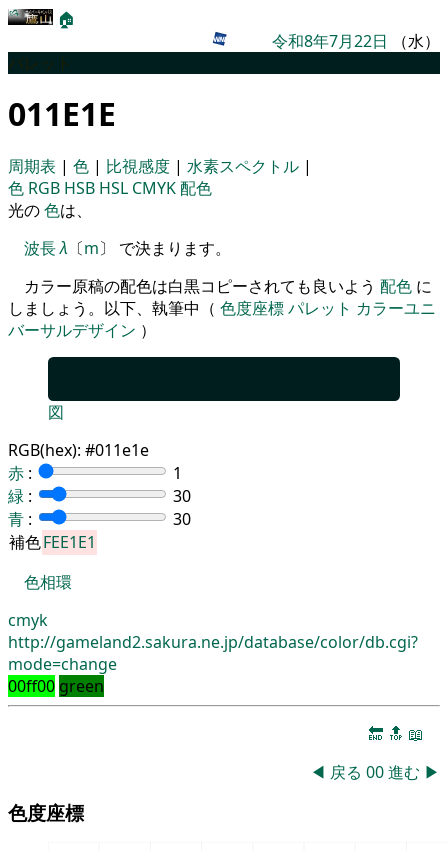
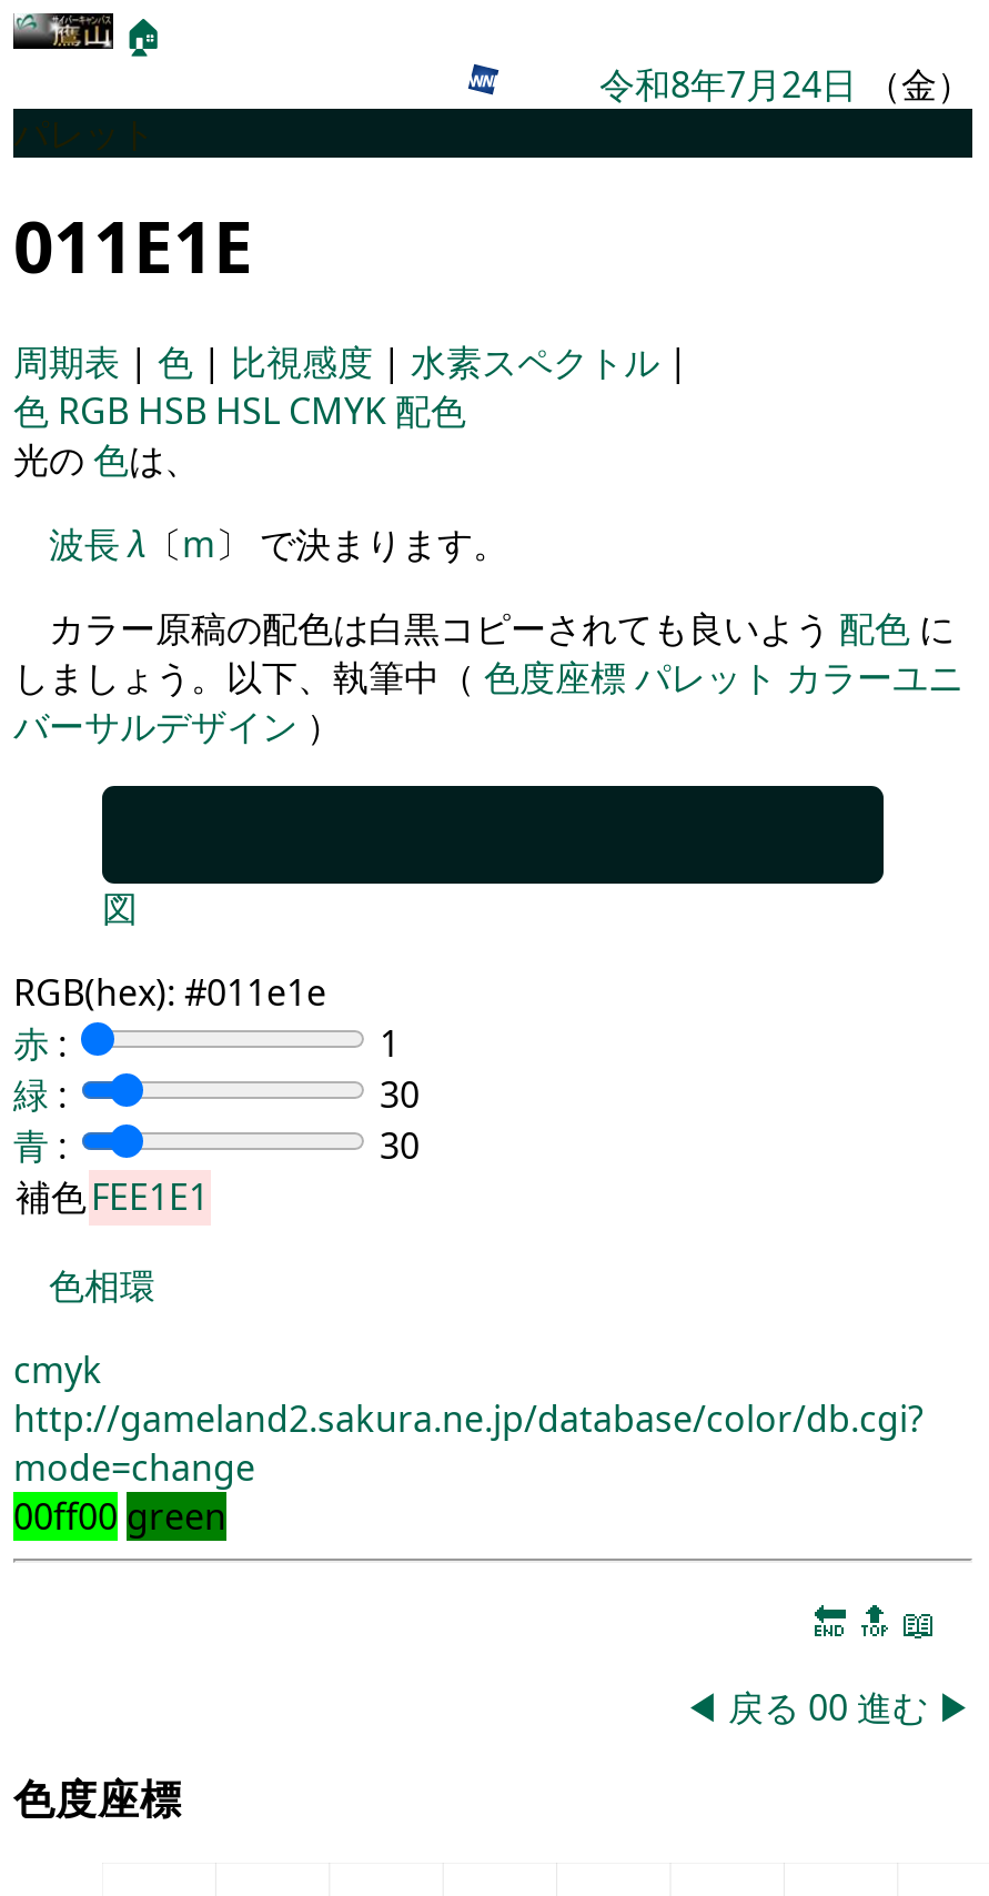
- 令和8年7月22日（水）
+ 令和8年7月24日（金）
